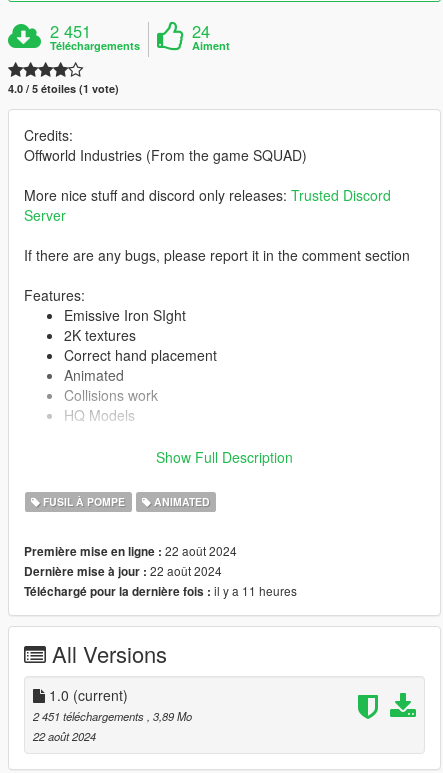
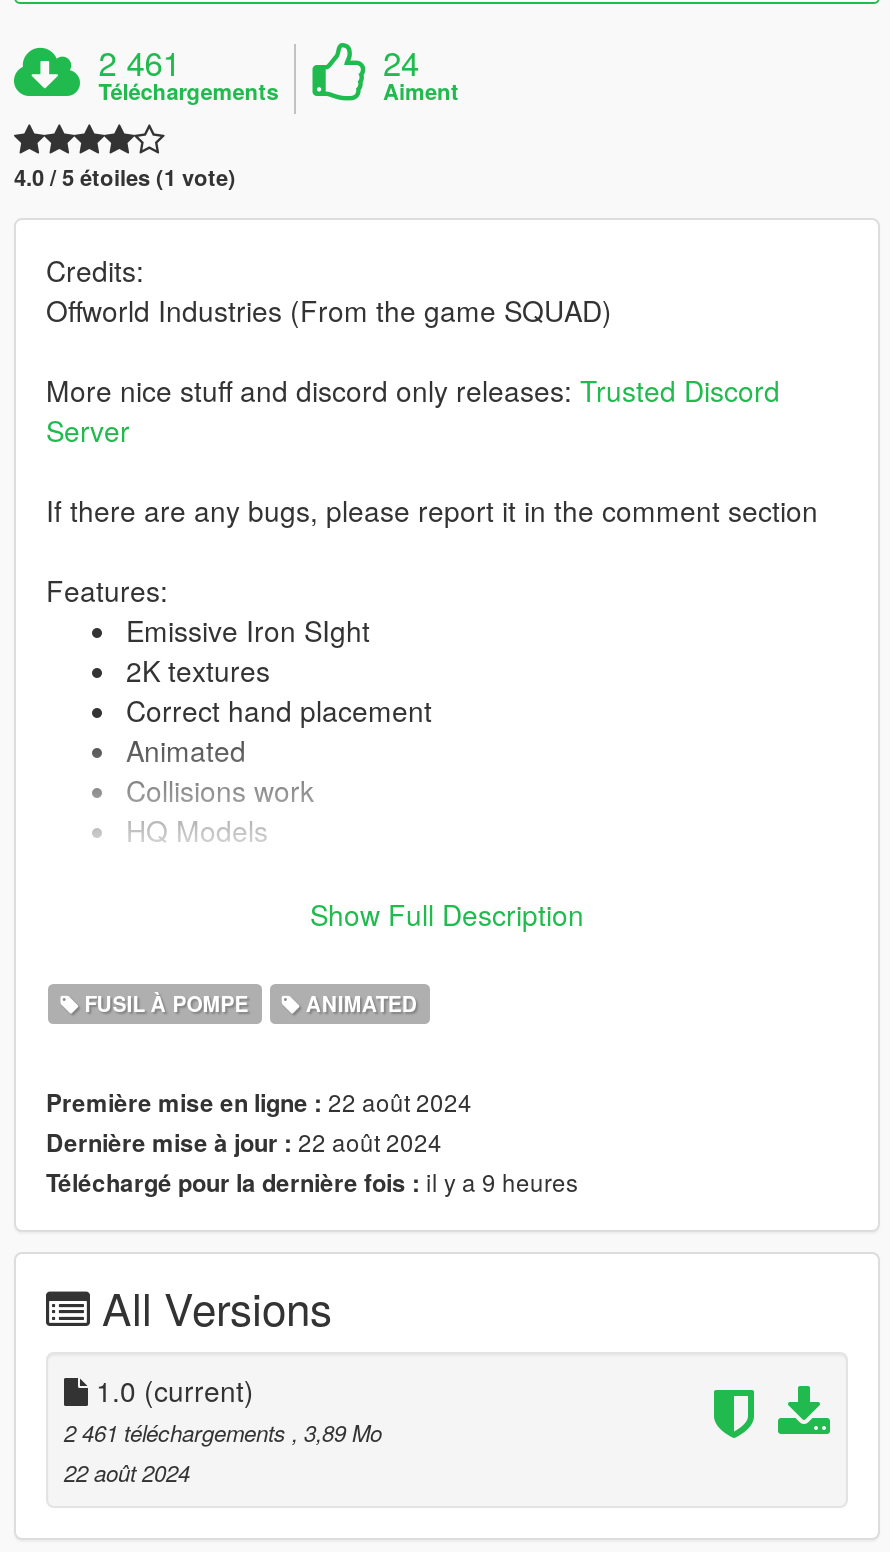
- 2 451
+ 2 461

- Téléchargé pour la dernière fois : il y a 11 heures
+ Téléchargé pour la dernière fois : il y a 9 heures

- 2 451 téléchargements, 3,89 Mo
+ 2 461 téléchargements, 3,89 Mo
